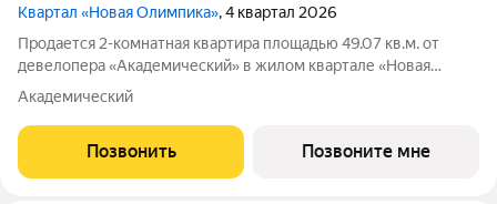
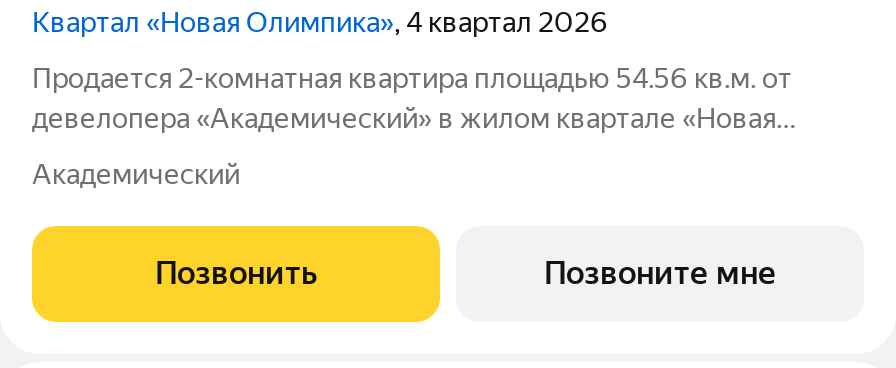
- Продается 2-комнатная квартира площадью 49.07 кв.м. от
+ Продается 2-комнатная квартира площадью 54.56 кв.м. от
